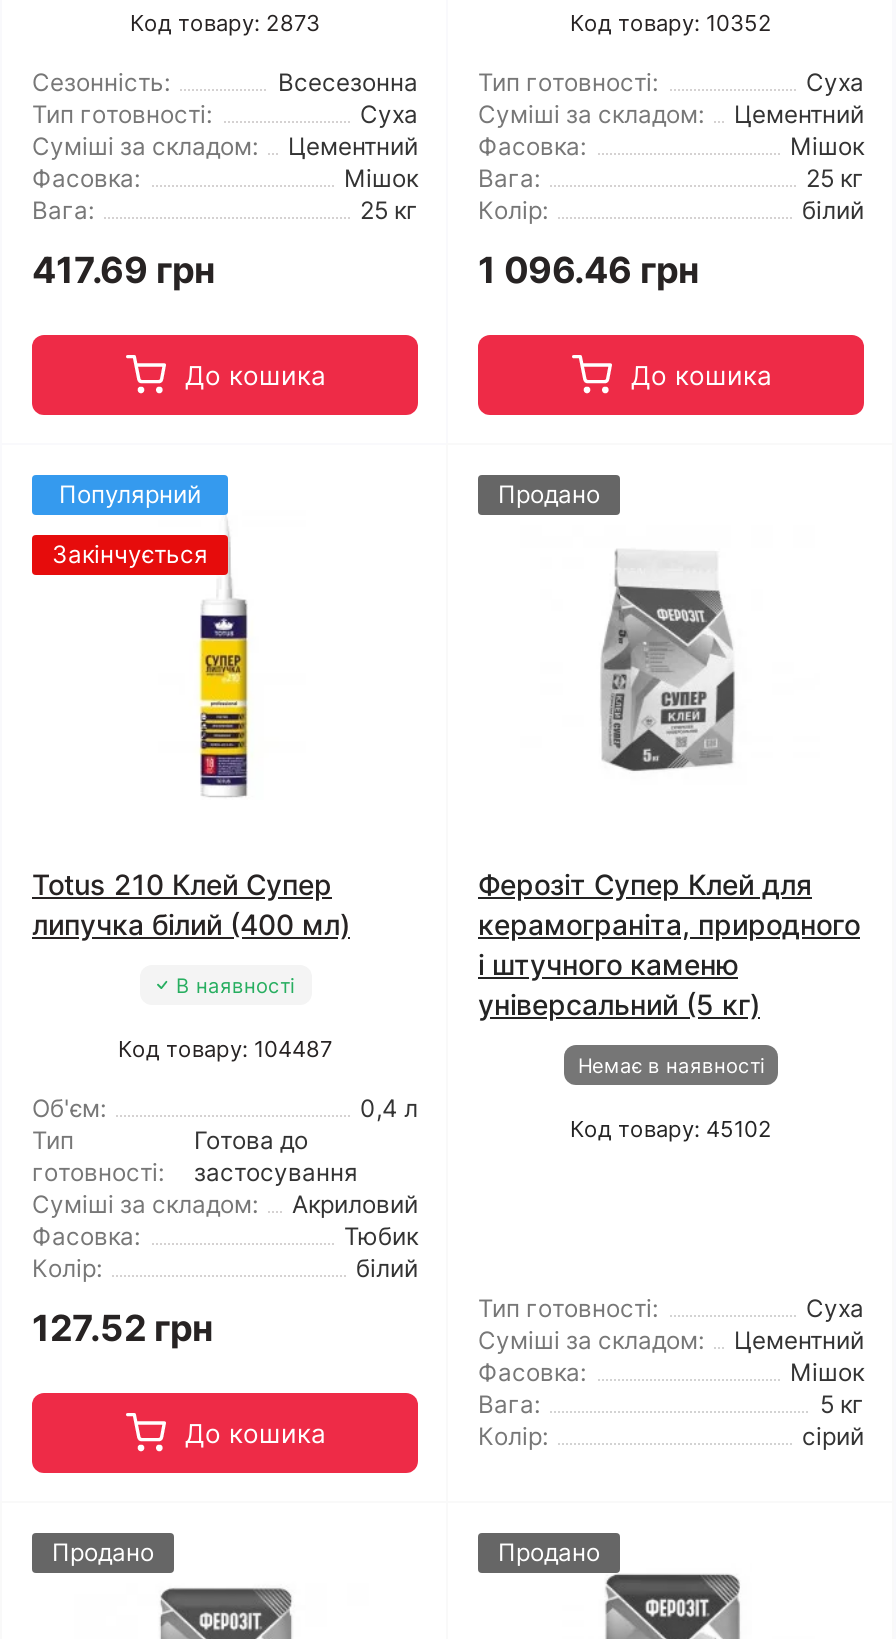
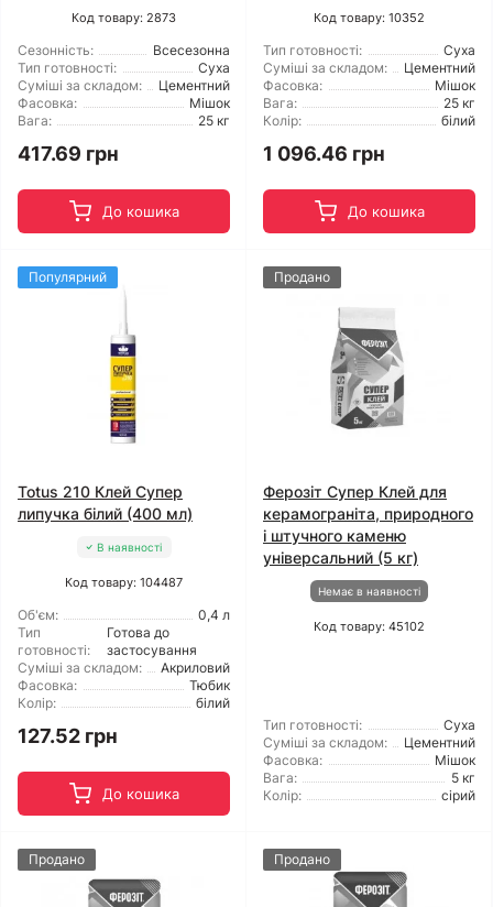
- Закінчується
